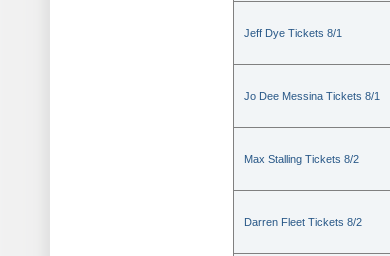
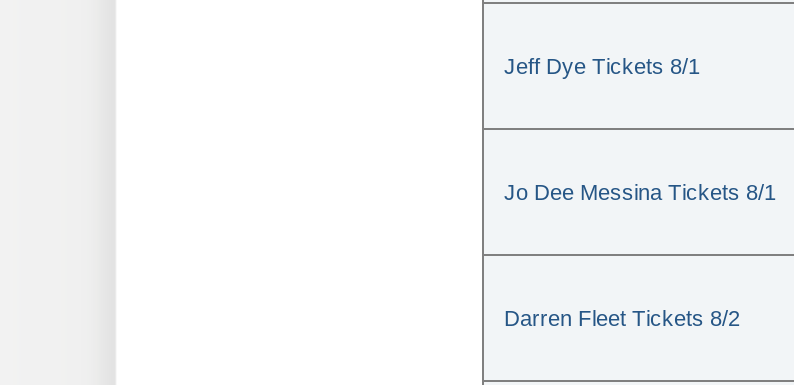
- Max Stalling Tickets 8/2
